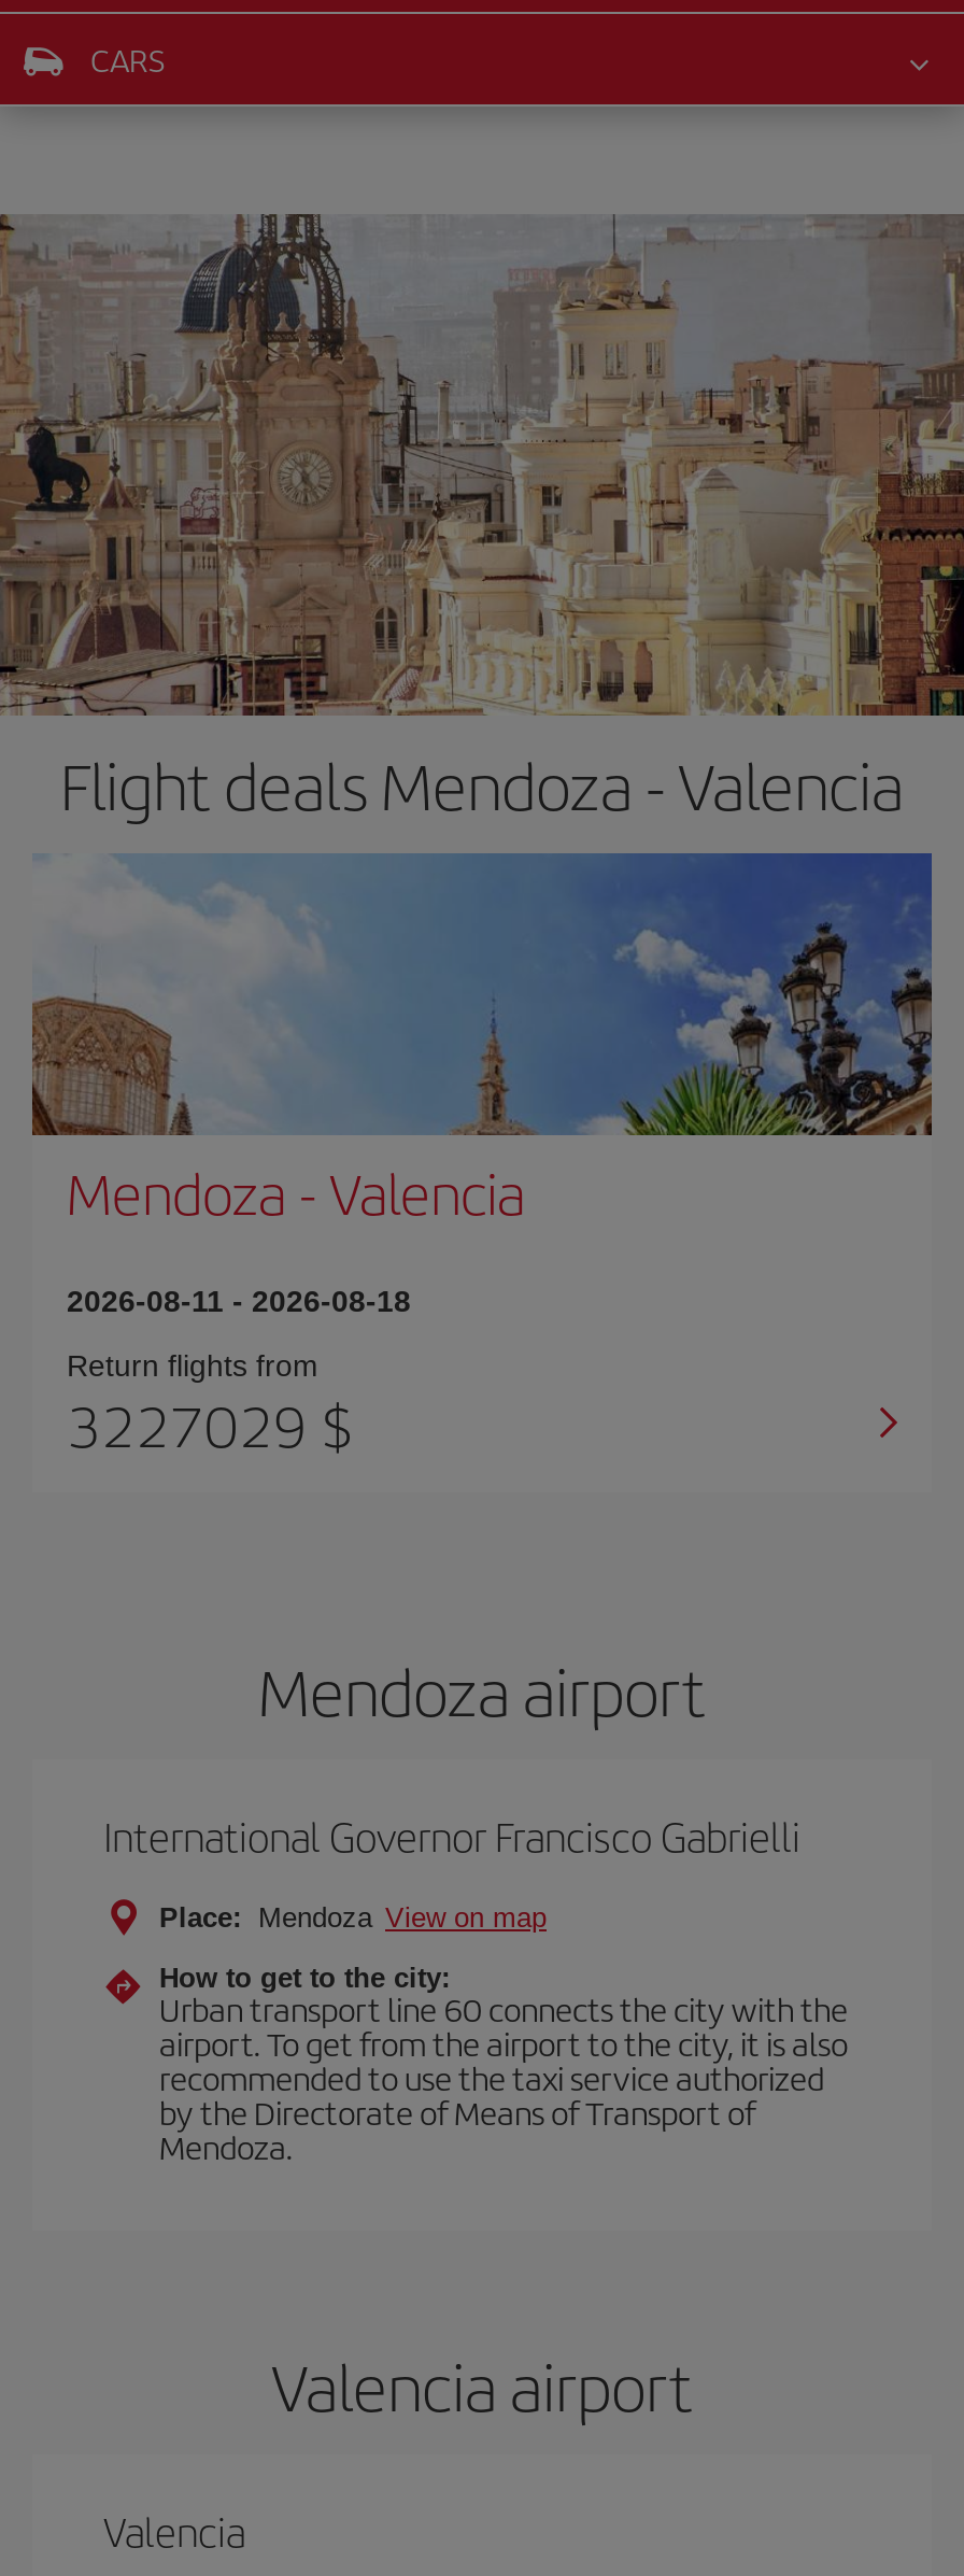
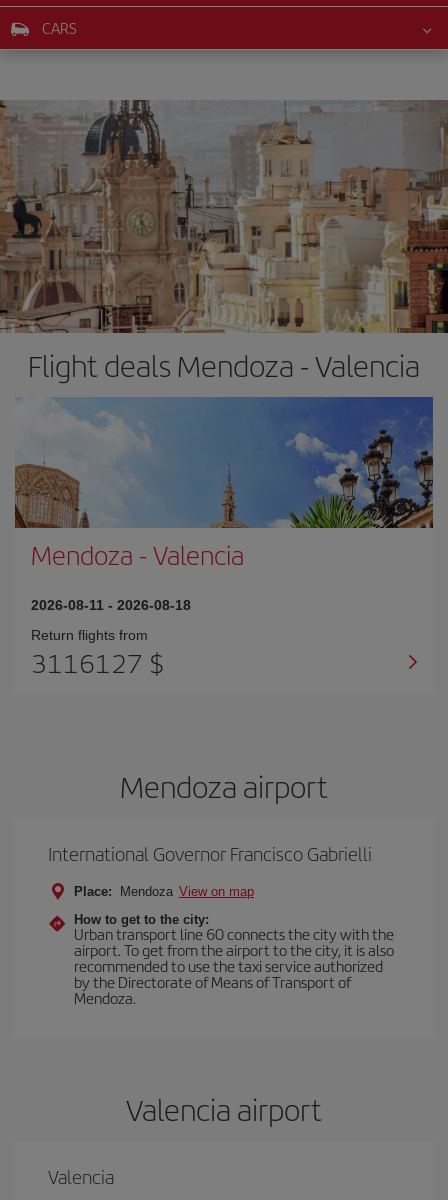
- 3227029 $
+ 3116127 $
